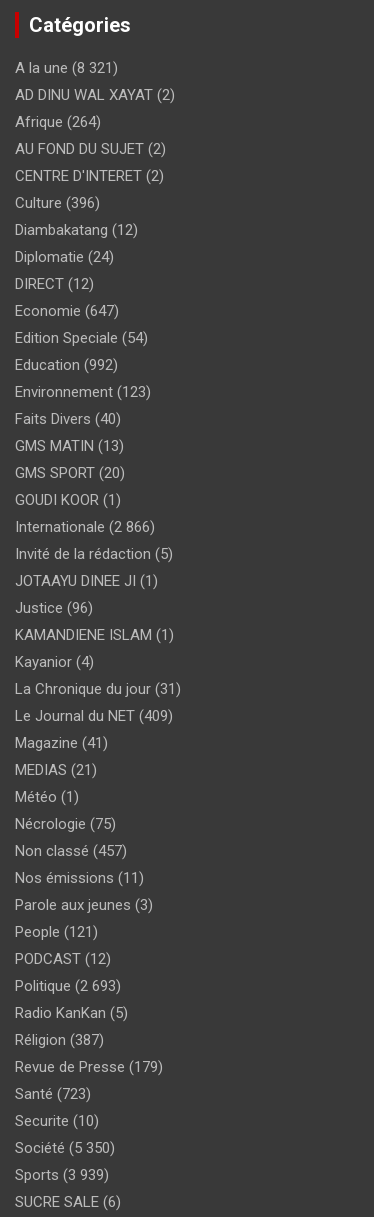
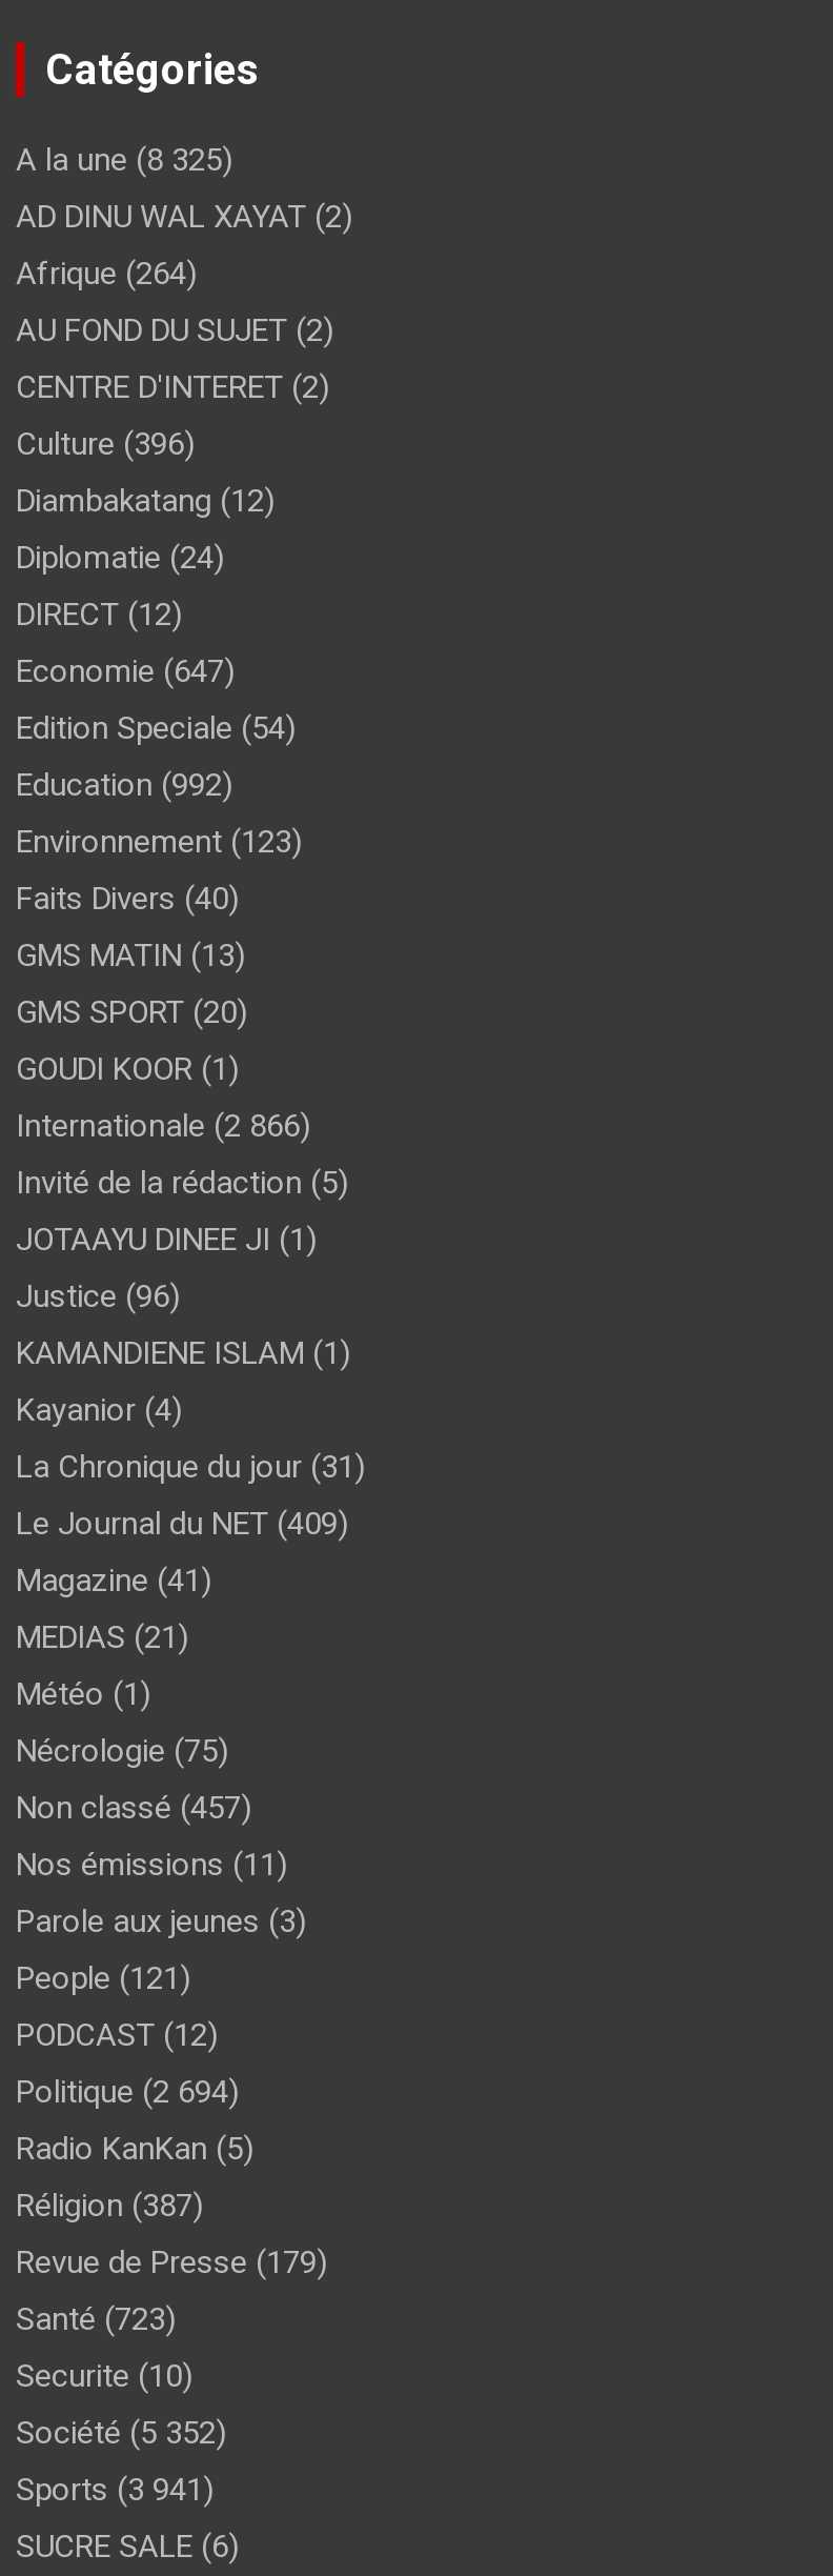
- A la une (8 321)
+ A la une (8 325)

- Politique (2 693)
+ Politique (2 694)

- Société (5 350)
+ Société (5 352)

- Sports (3 939)
+ Sports (3 941)
